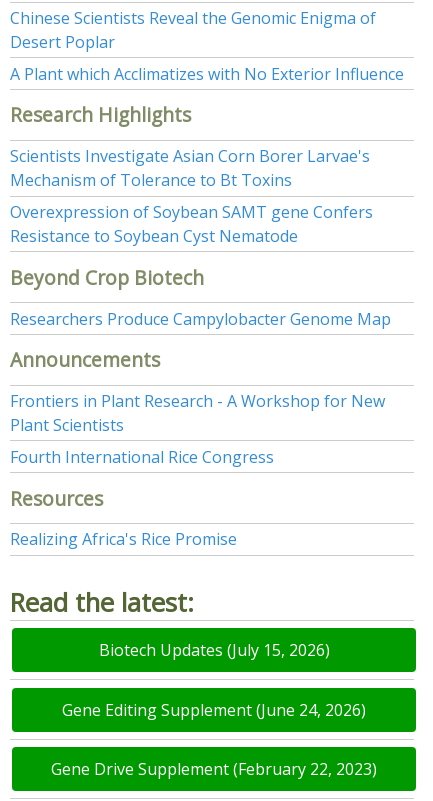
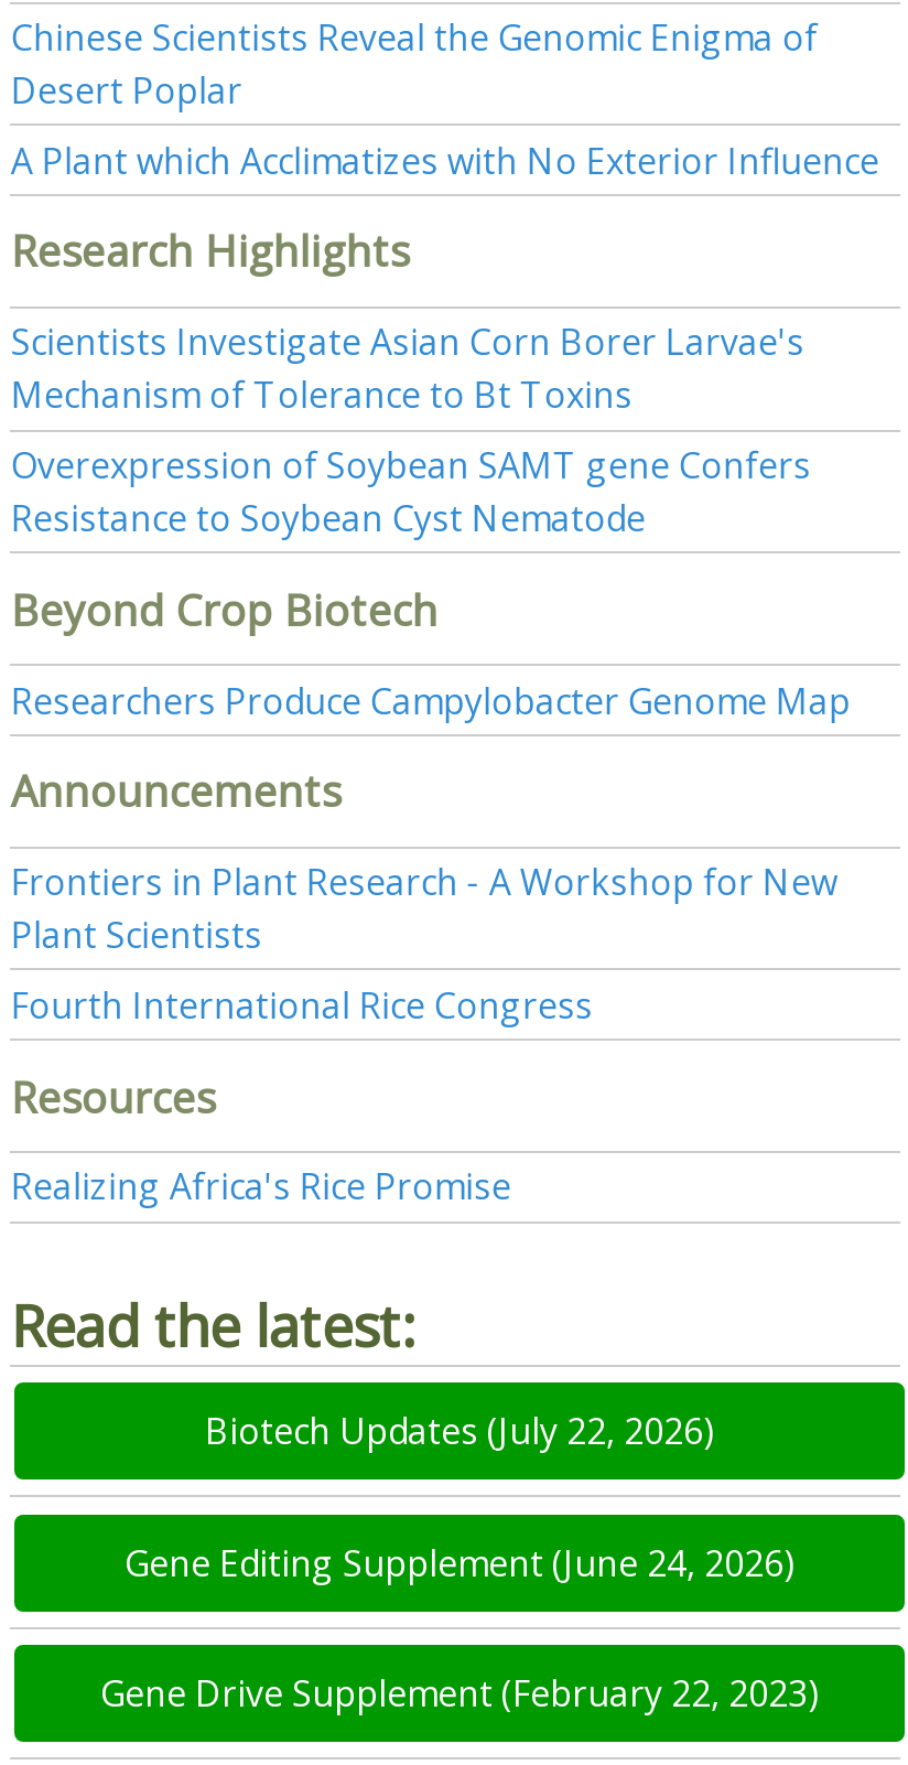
- Biotech Updates (July 15, 2026)
+ Biotech Updates (July 22, 2026)
